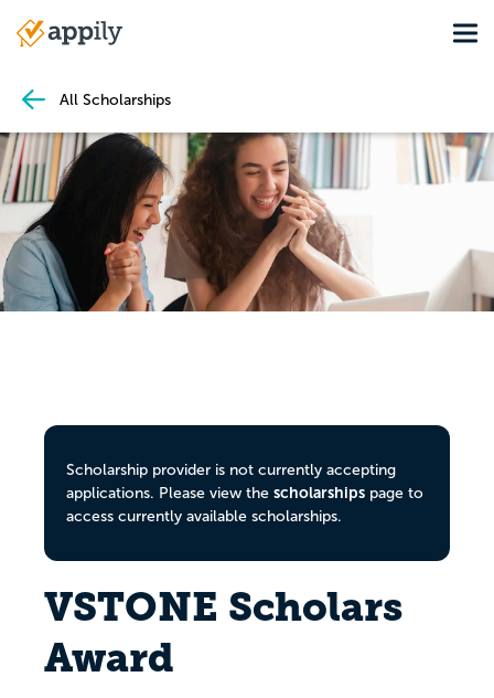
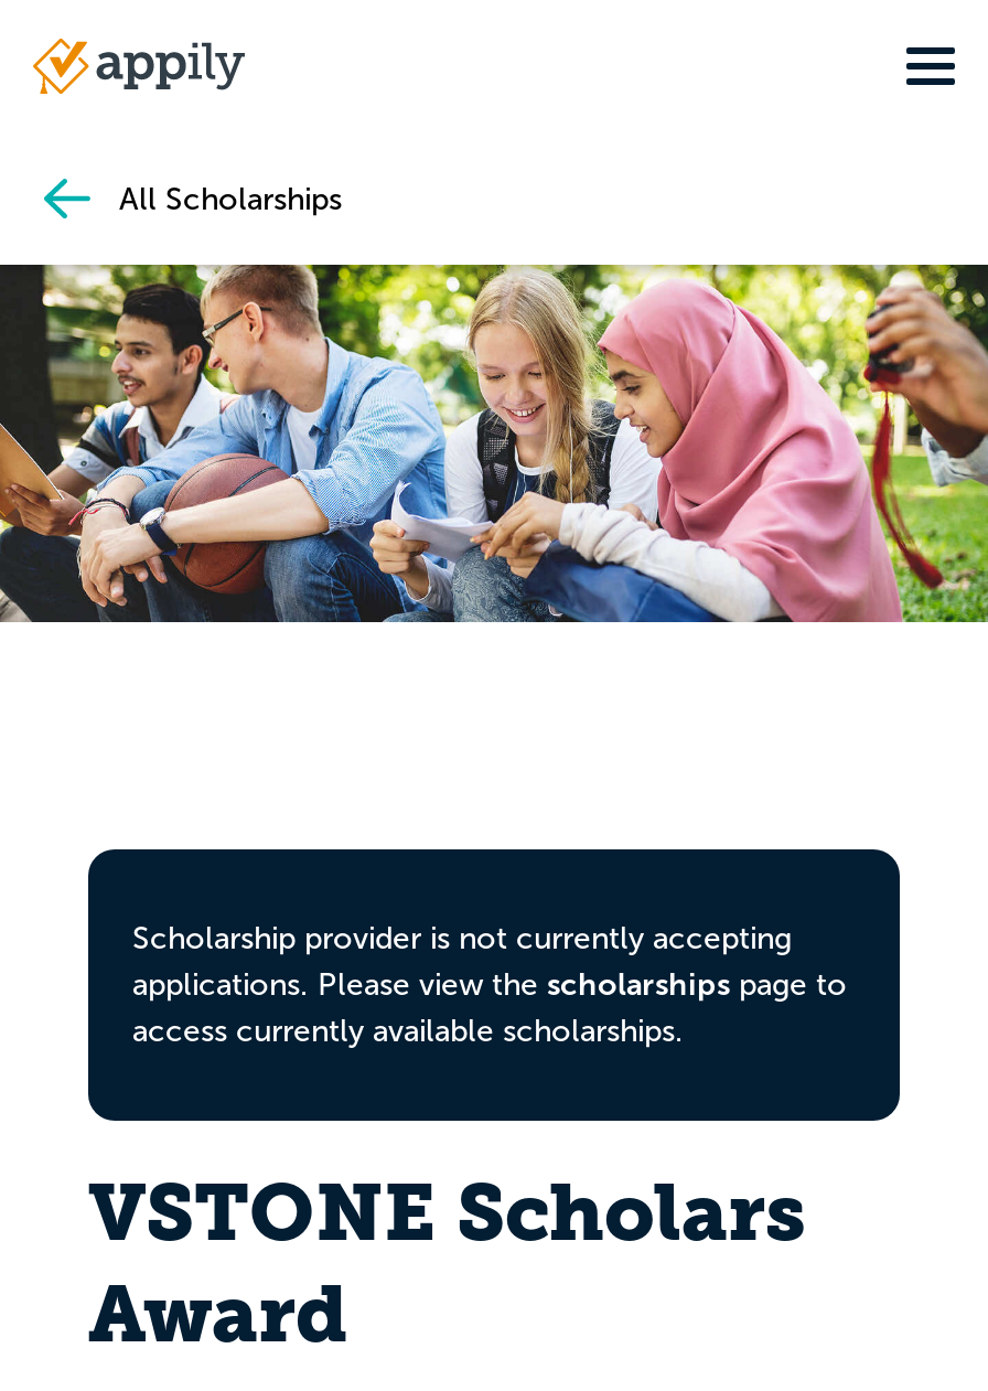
- [image]
+ [image]
